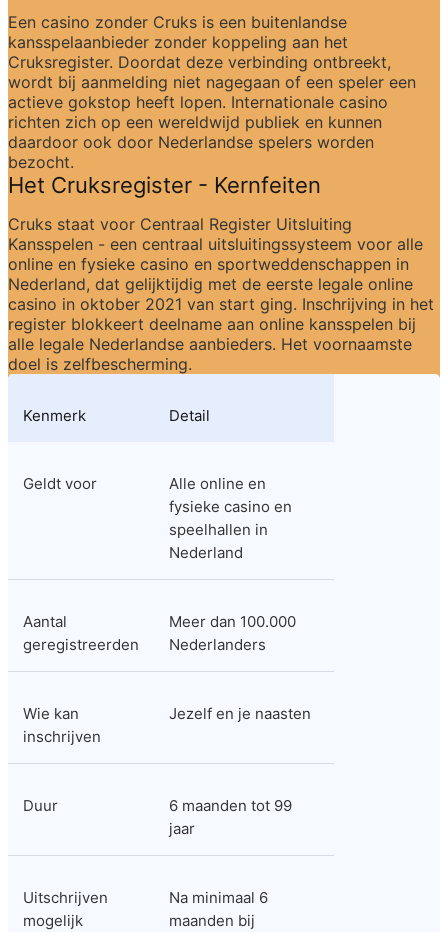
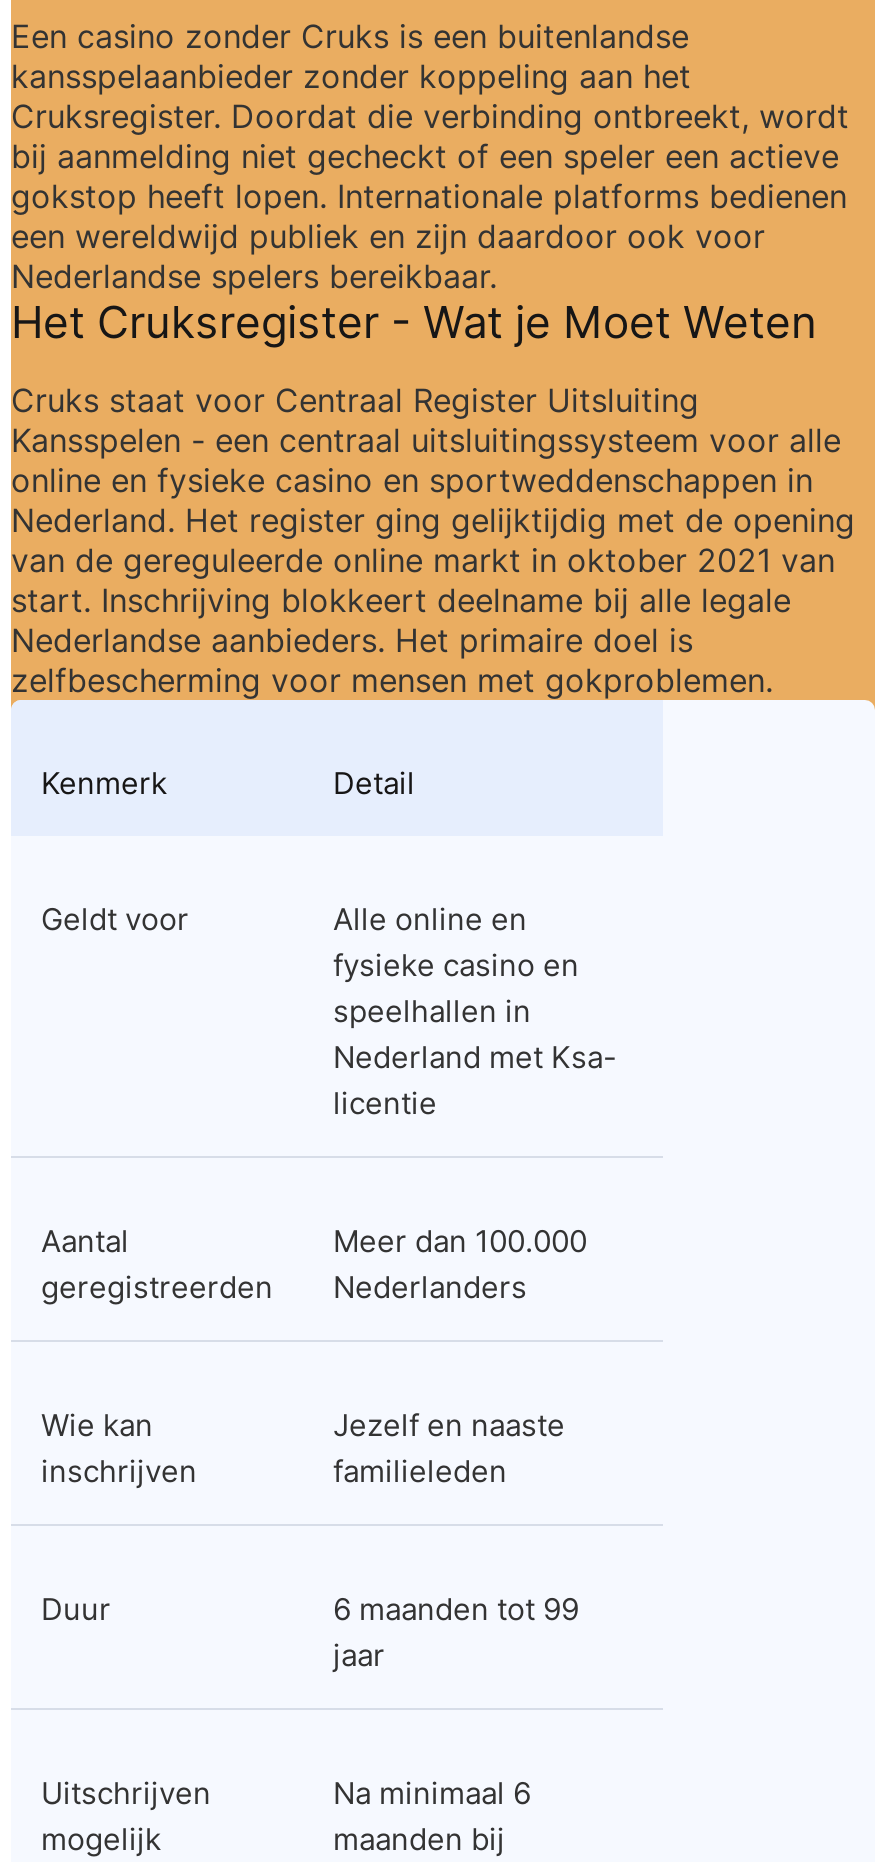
- Cruksregister. Doordat deze verbinding ontbreekt,
- wordt bij aanmelding niet nagegaan of een speler een
- actieve gokstop heeft lopen. Internationale casino
- richten zich op een wereldwijd publiek en kunnen
- daardoor ook door Nederlandse spelers worden
- bezocht.
- Het Cruksregister - Kernfeiten
+ Cruksregister. Doordat die verbinding ontbreekt, wordt
+ bij aanmelding niet gecheckt of een speler een actieve
+ gokstop heeft lopen. Internationale platforms bedienen
+ een wereldwijd publiek en zijn daardoor ook voor
+ Nederlandse spelers bereikbaar.
+ Het Cruksregister - Wat je Moet Weten

moved up: Cruks staat voor Centraal Register Uitsluiting | Kansspelen - een centraal uitsluitingssysteem voor alle | online en fysieke casino en sportweddenschappen in

- Nederland, dat gelijktijdig met de eerste legale online
- casino in oktober 2021 van start ging. Inschrijving in het
- register blokkeert deelname aan online kansspelen bij
- alle legale Nederlandse aanbieders. Het voornaamste
- doel is zelfbescherming.
+ Nederland. Het register ging gelijktijdig met de opening
+ van de gereguleerde online markt in oktober 2021 van
+ start. Inschrijving blokkeert deelname bij alle legale
+ Nederlandse aanbieders. Het primaire doel is
+ zelfbescherming voor mensen met gokproblemen.

moved up: Kenmerk | Detail | Geldt voor | Alle online en | fysieke casino en | speelhallen in

- Nederland
+ Nederland met Ksa-
+ licentie

- Jezelf en je naasten
+ Jezelf en naaste
+ familieleden
